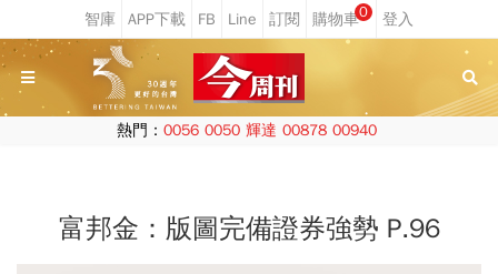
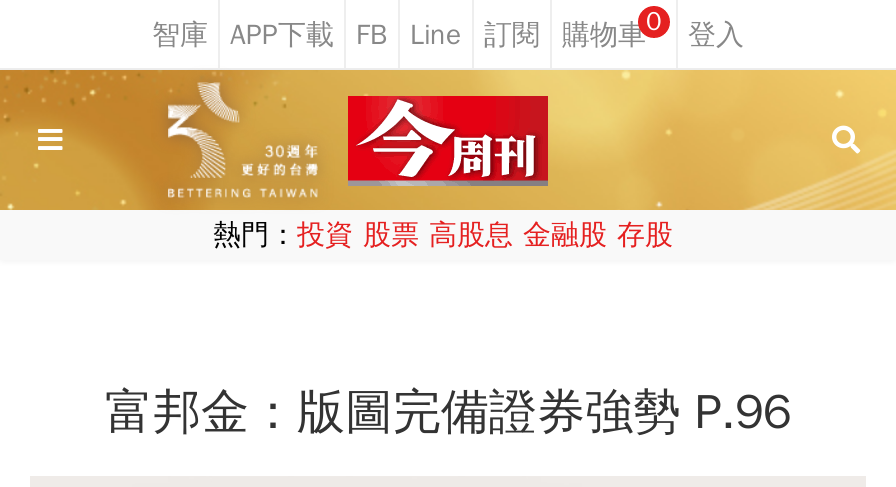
- 熱門：0056 0050 輝達 00878 00940
+ 熱門：投資 股票 高股息 金融股 存股
